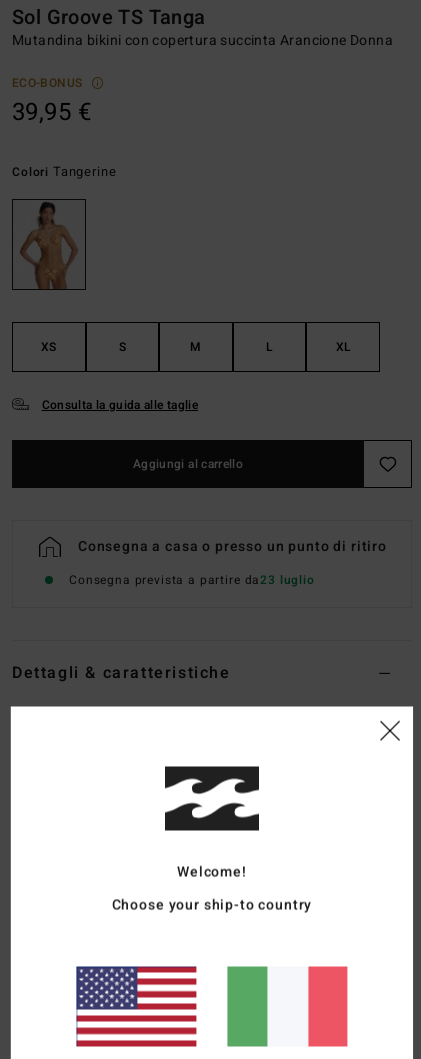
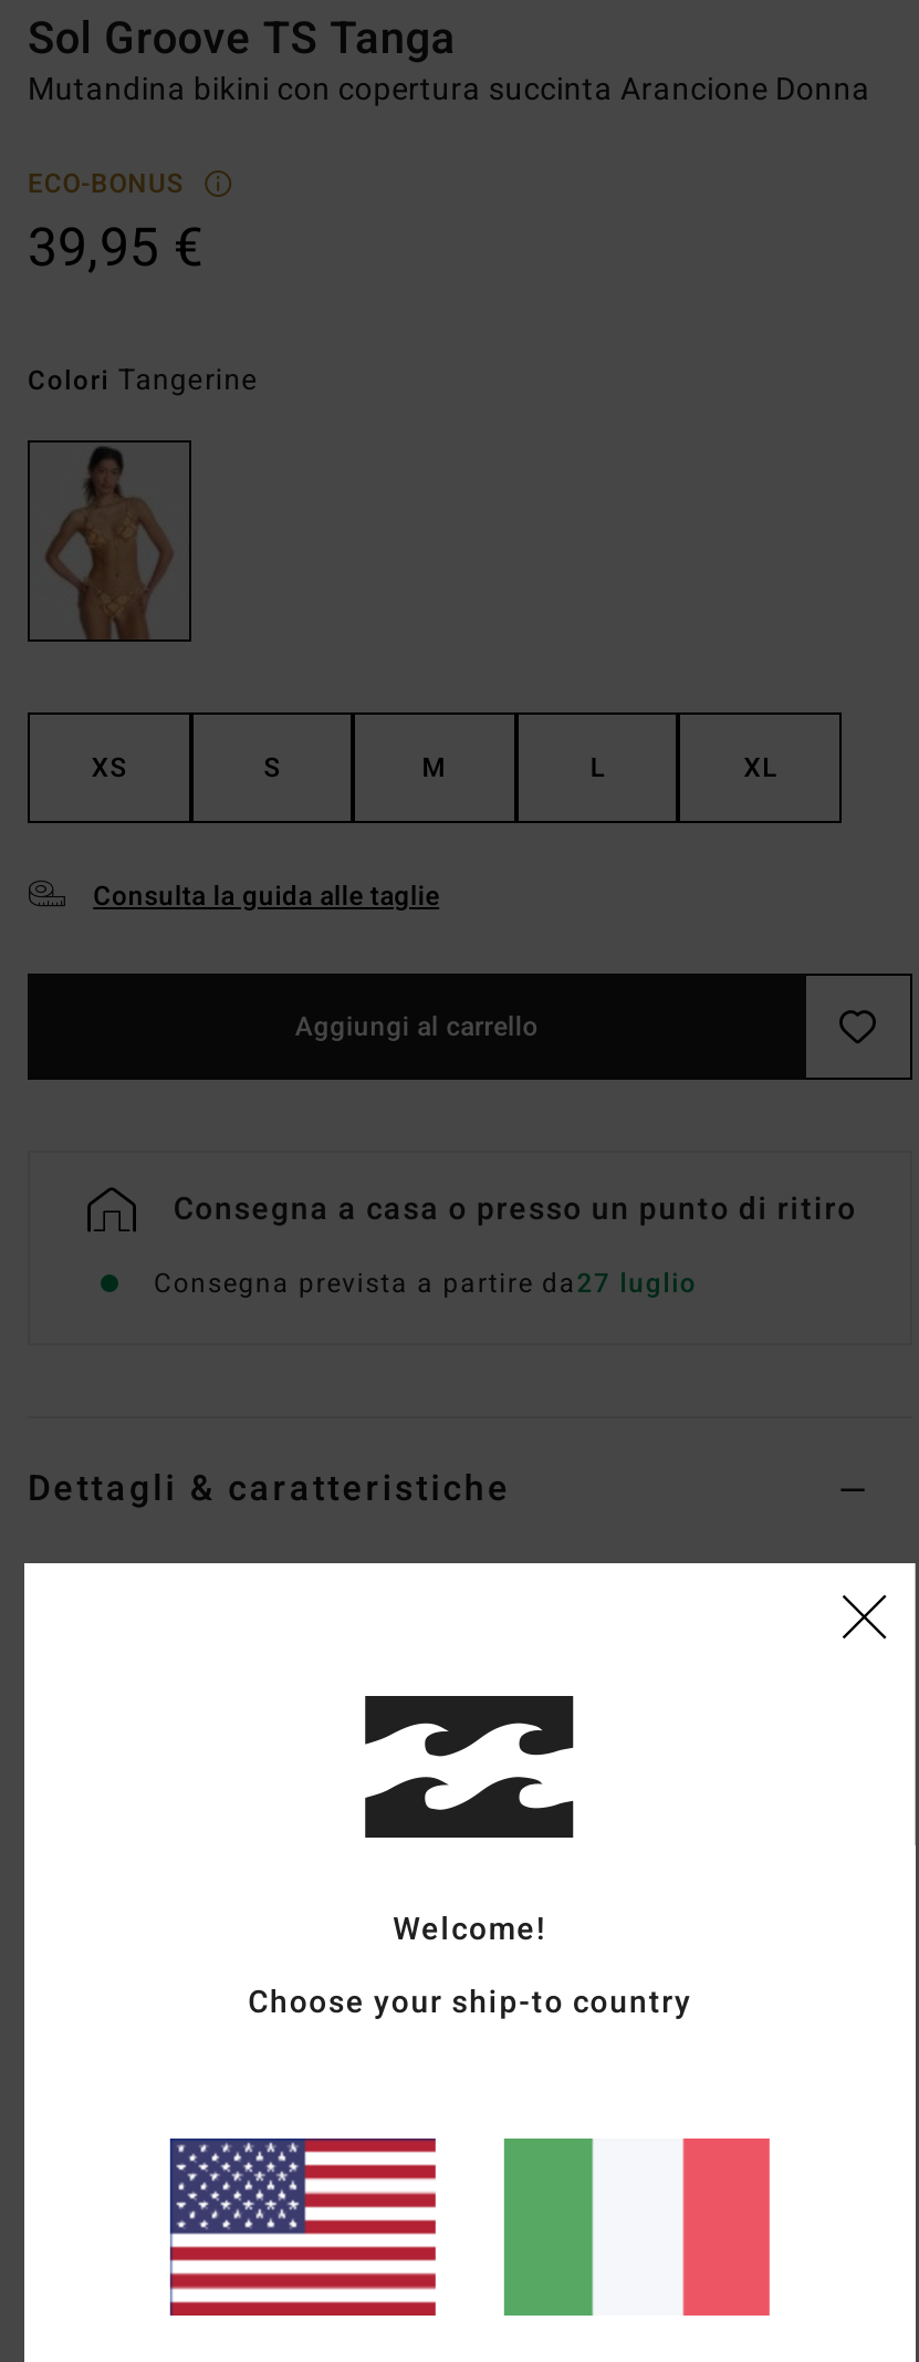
- Consegna prevista a partire da23 luglio
+ Consegna prevista a partire da27 luglio
